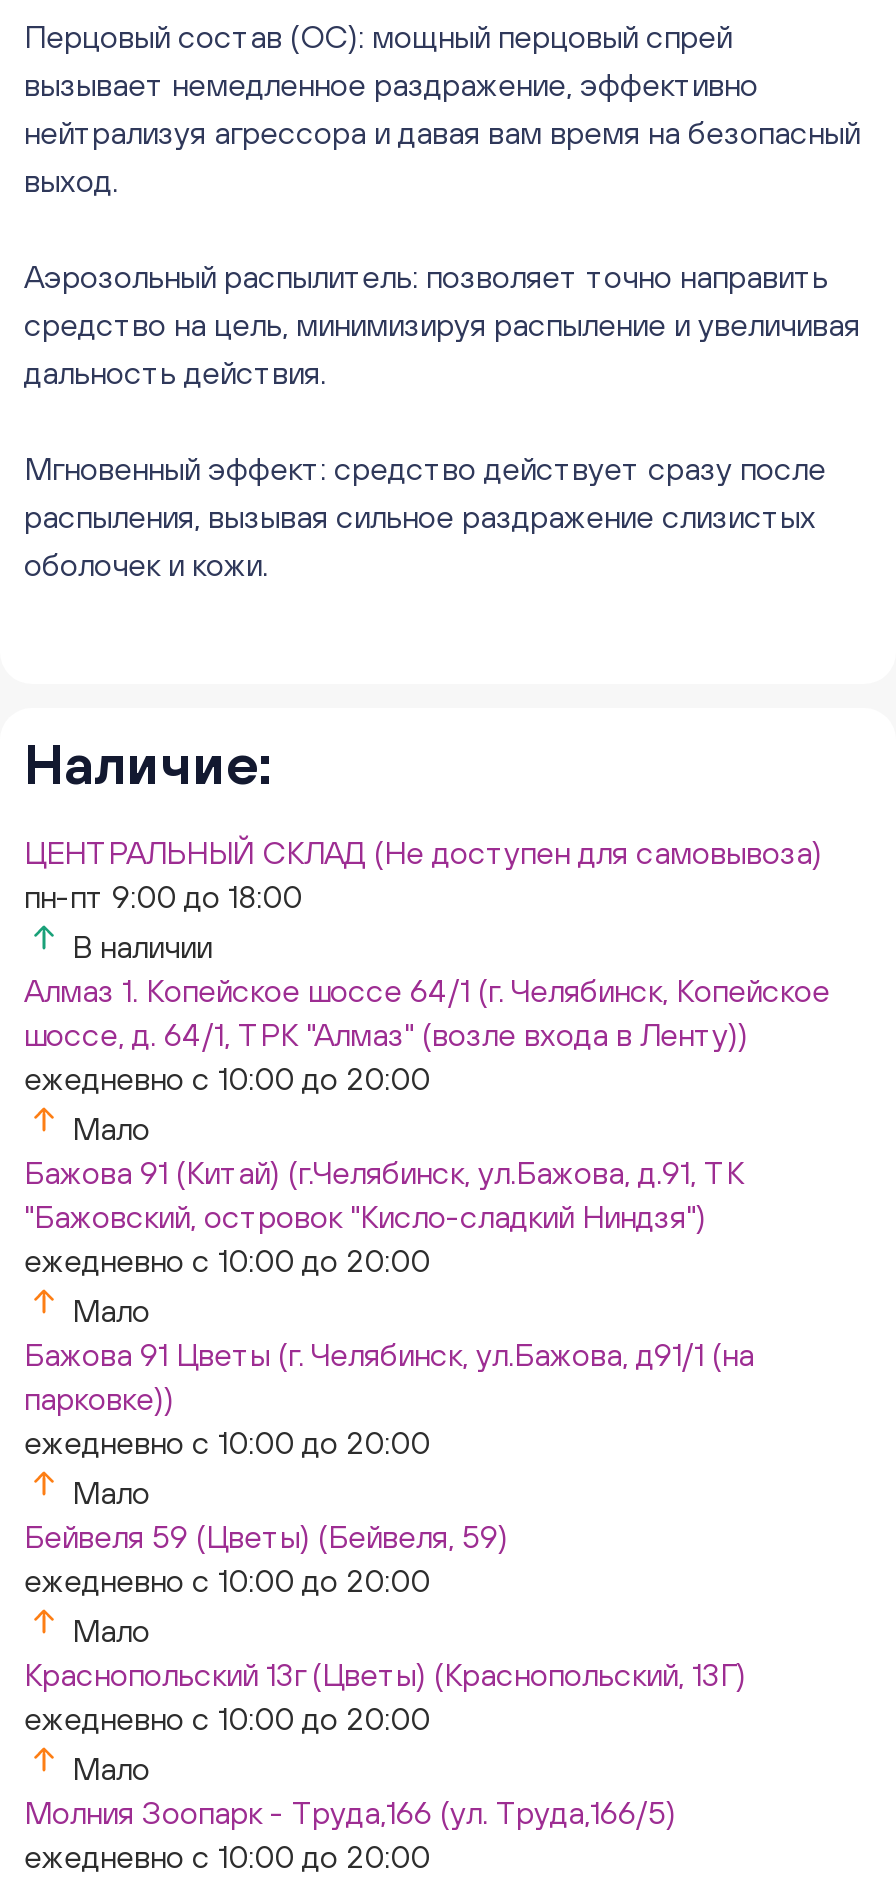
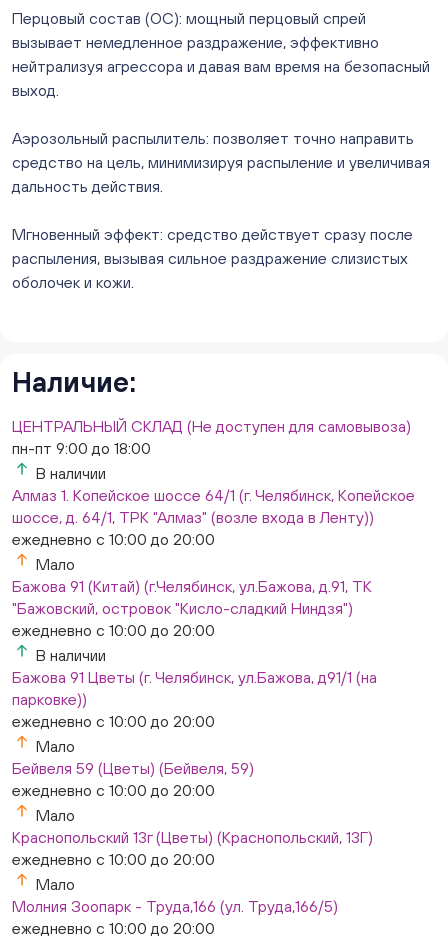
- Мало
+ В наличии
